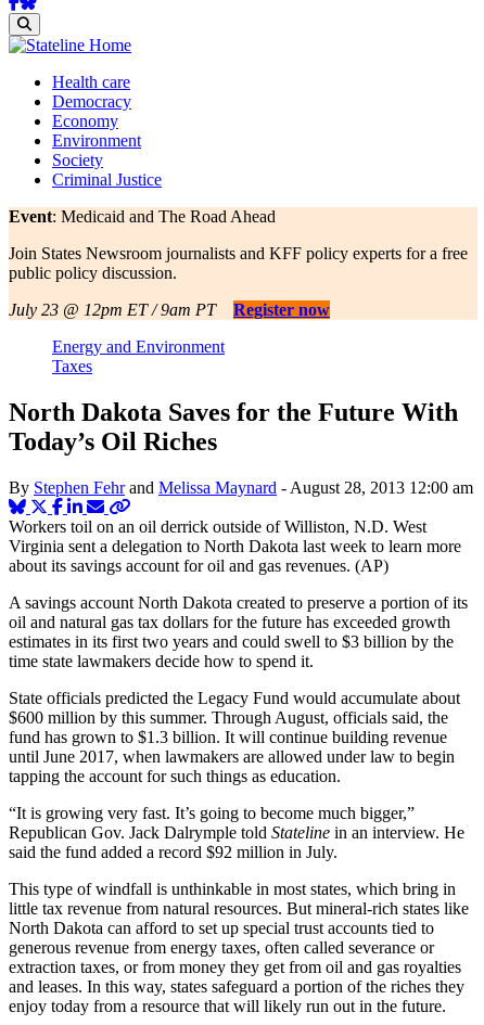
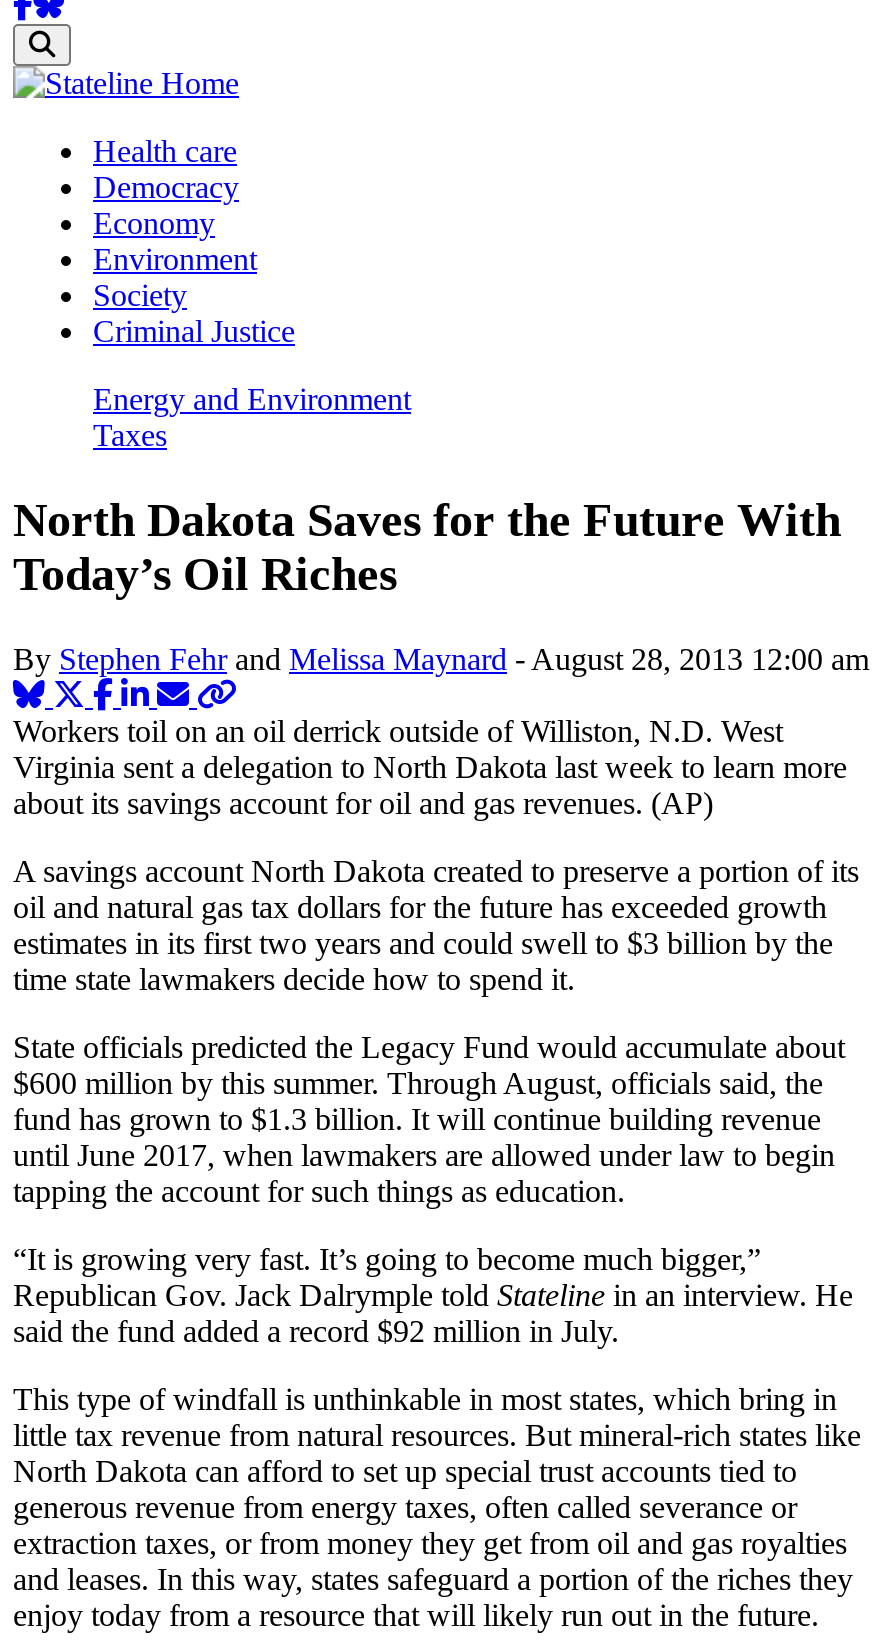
- Event: Medicaid and The Road Ahead
- Join States Newsroom journalists and KFF policy experts for a free
- public policy discussion.
- July 23 @ 12pm ET / 9am PT
- Register now
